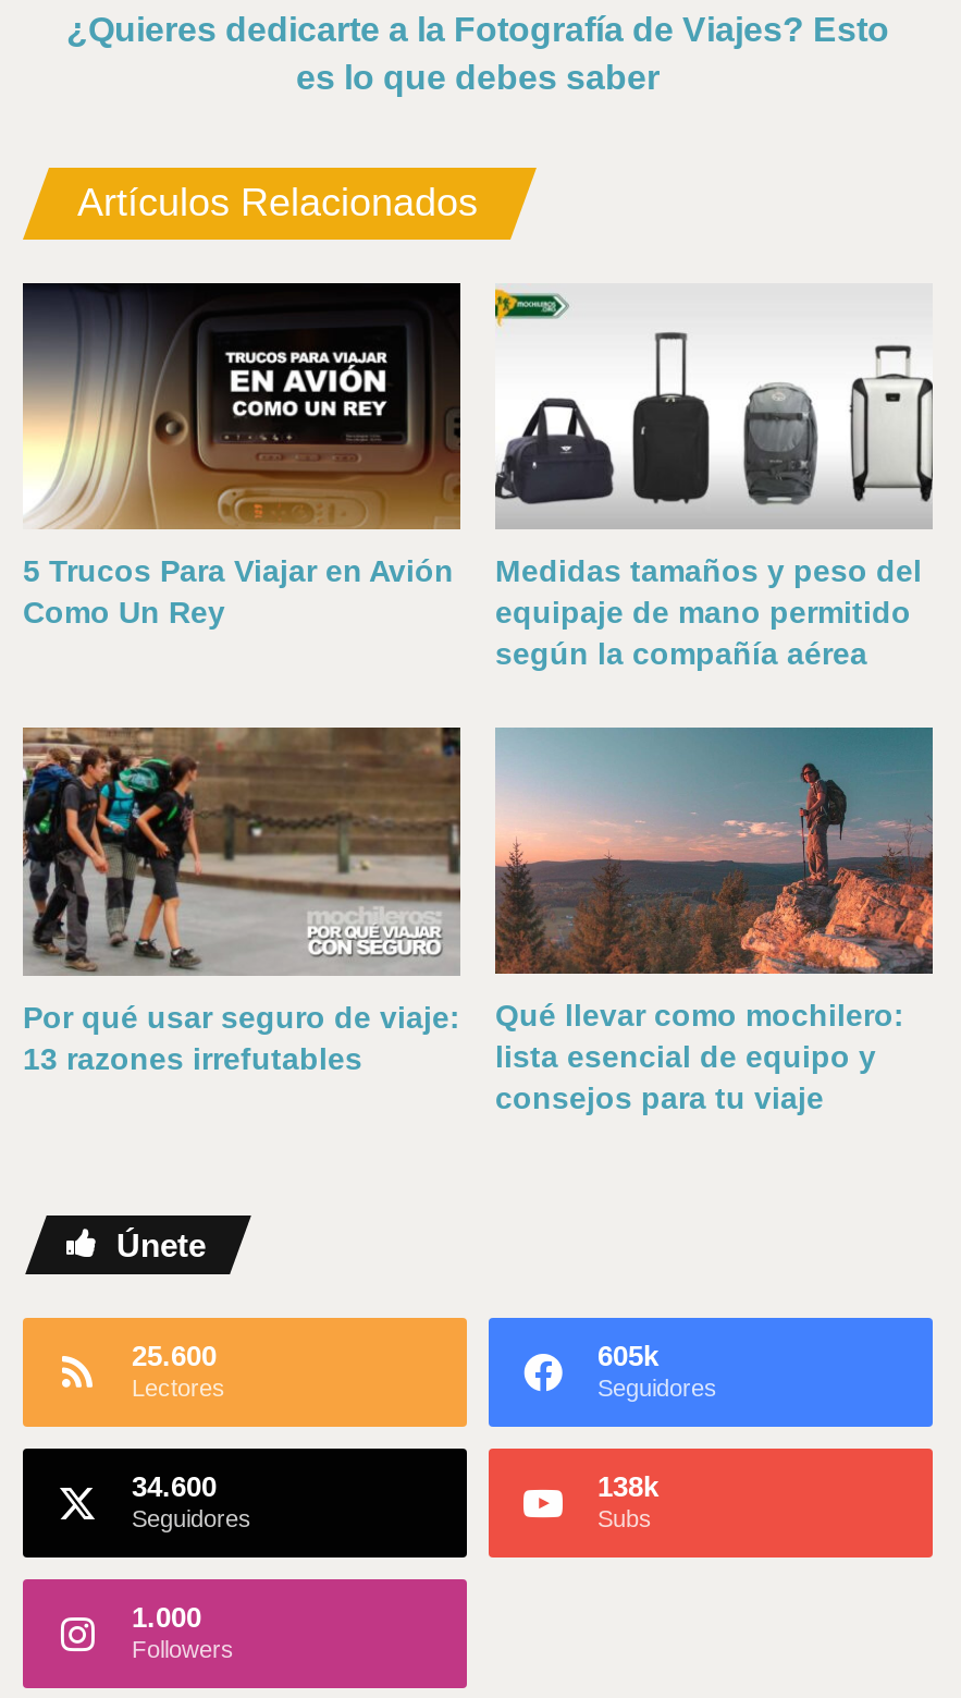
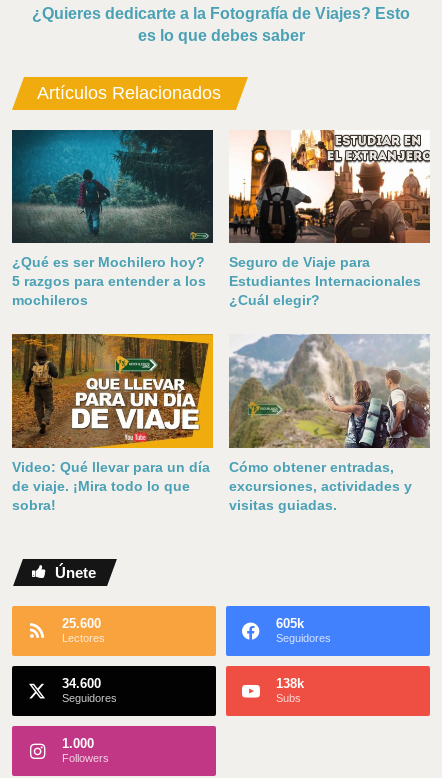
- [image]
- 5 Trucos Para Viajar en Avión
- Como Un Rey
+ [image]
+ ¿Qué es ser Mochilero hoy?
+ 5 razgos para entender a los
+ mochileros

- [image]
- Medidas tamaños y peso del
- equipaje de mano permitido
- según la compañía aérea
+ [image]
+ Seguro de Viaje para
+ Estudiantes Internacionales
+ ¿Cuál elegir?

- [image]
- Por qué usar seguro de viaje:
- 13 razones irrefutables
+ [image]
+ Video: Qué llevar para un día
+ de viaje. ¡Mira todo lo que
+ sobra!

- [image]
- Qué llevar como mochilero:
- lista esencial de equipo y
- consejos para tu viaje
+ [image]
+ Cómo obtener entradas,
+ excursiones, actividades y
+ visitas guiadas.
